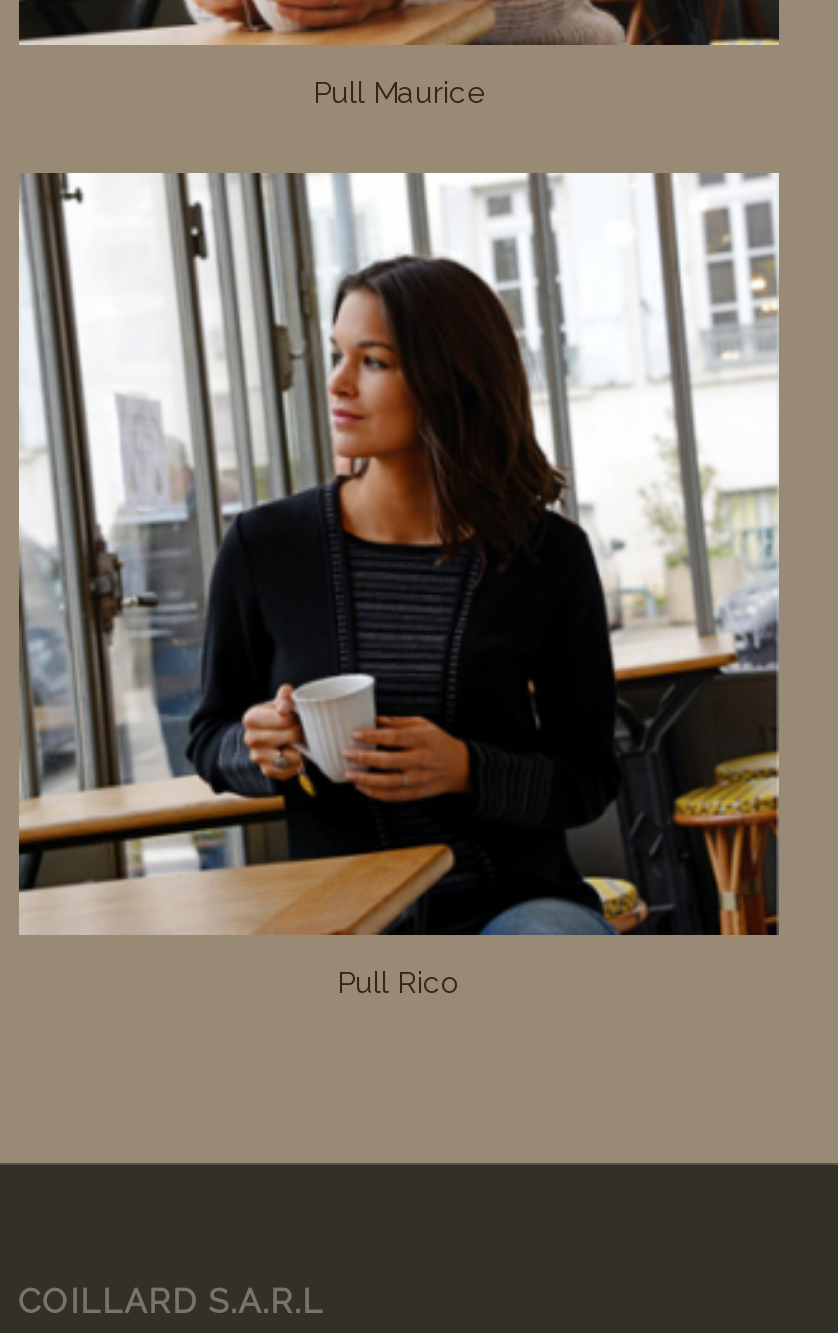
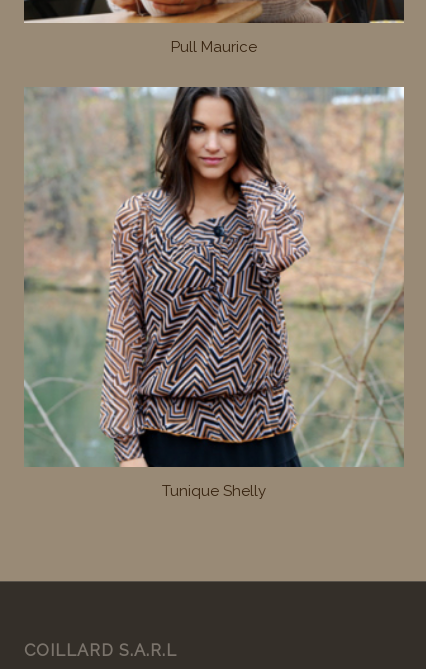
- [image]
- Pull Rico
+ [image]
+ Tunique Shelly
